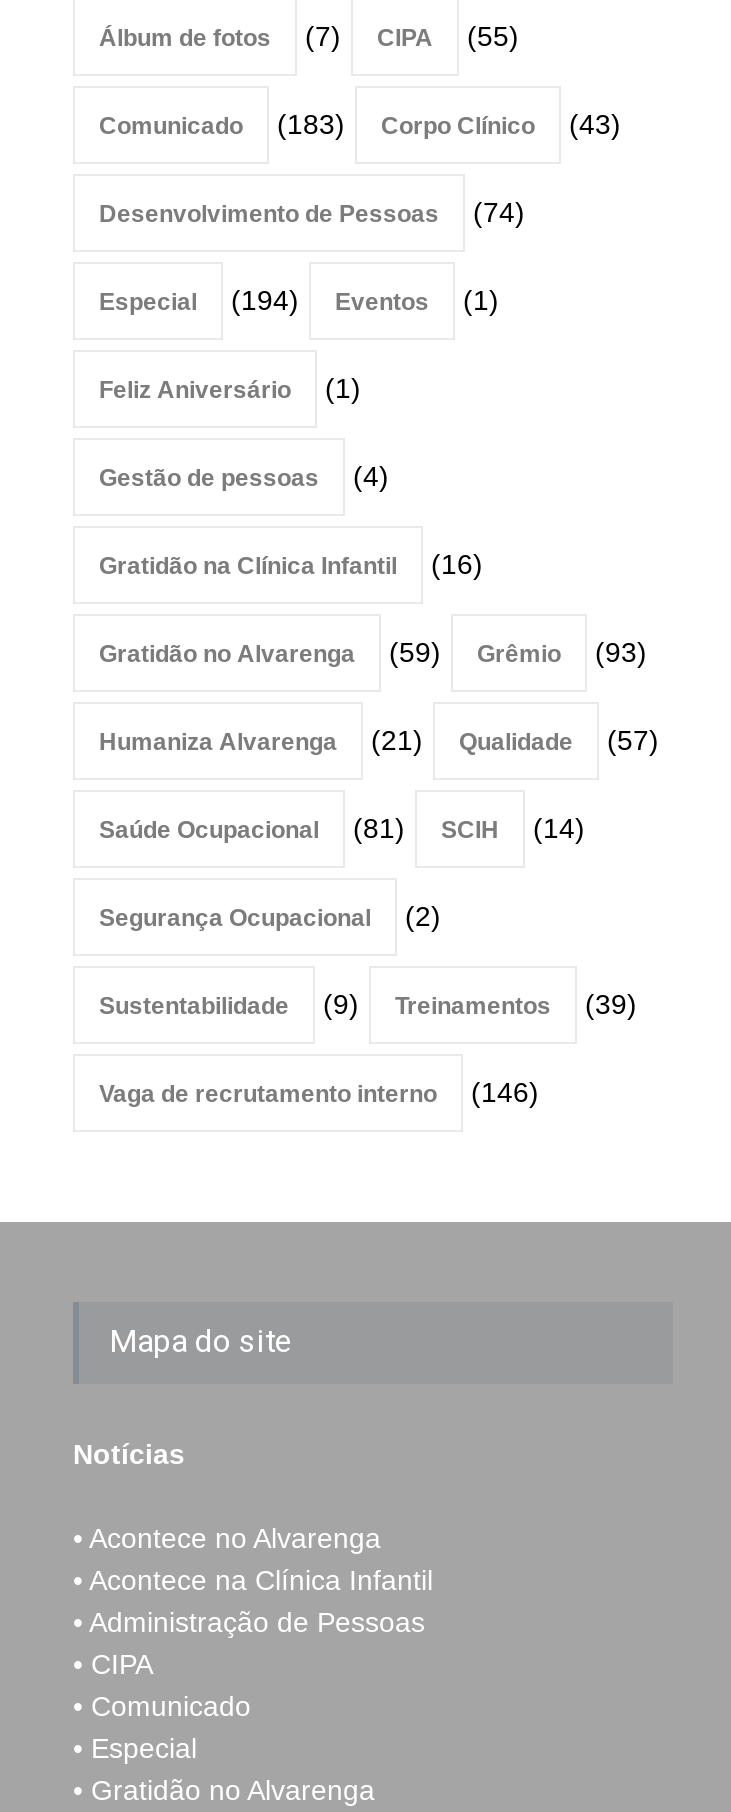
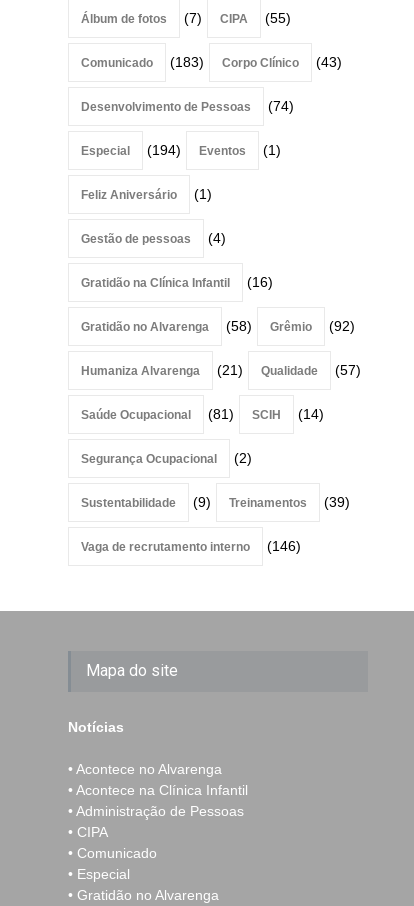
- (59)
+ (58)

- (93)
+ (92)
